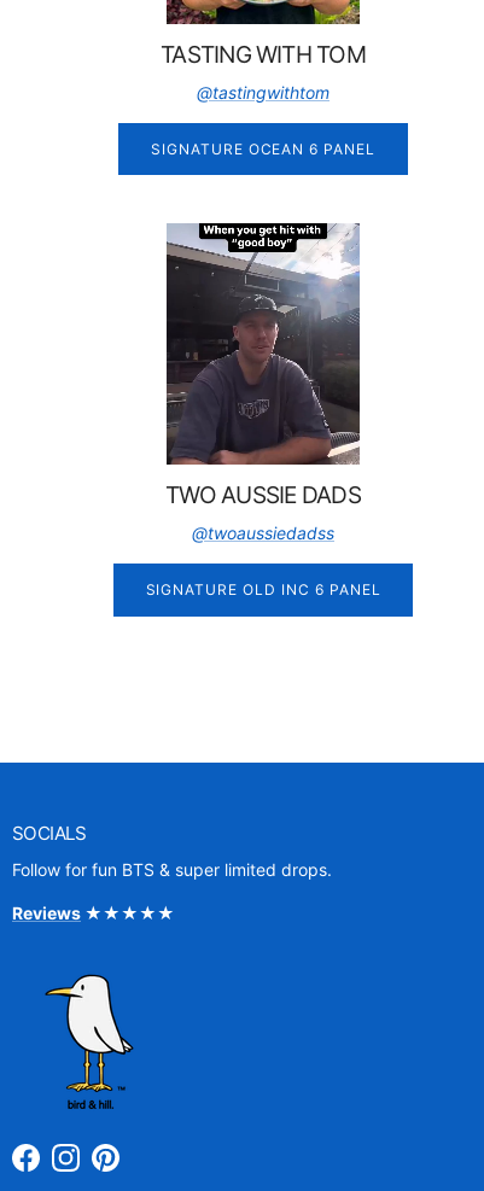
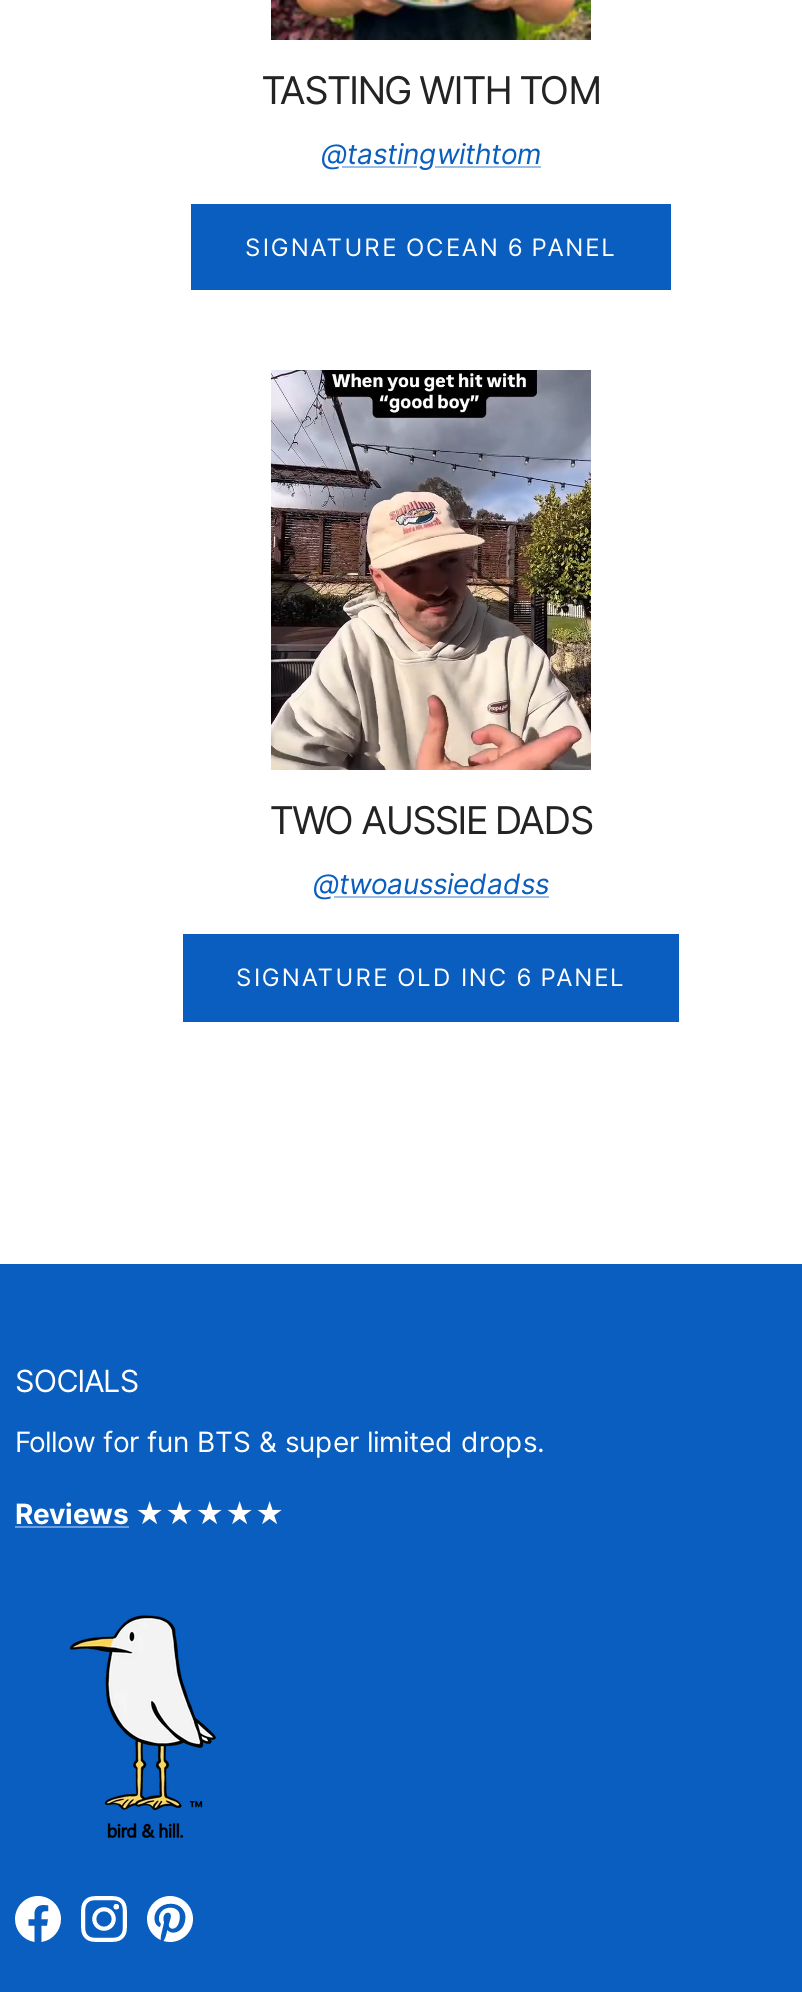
- [image]
+ [image]
